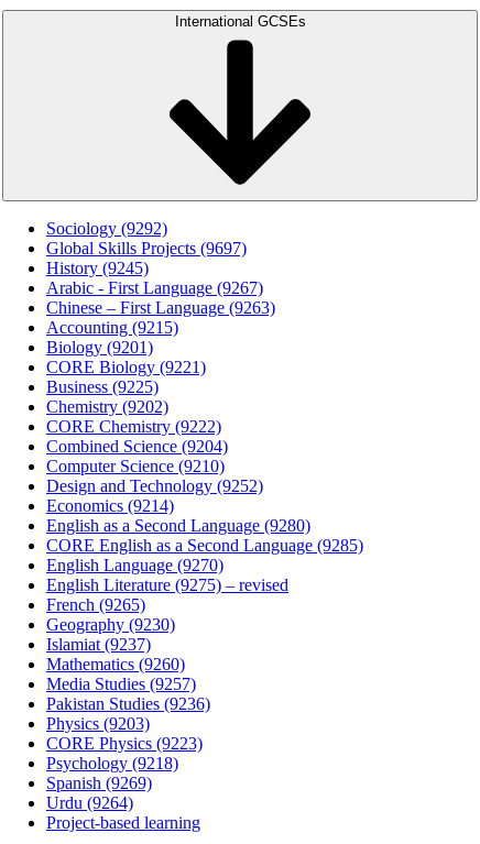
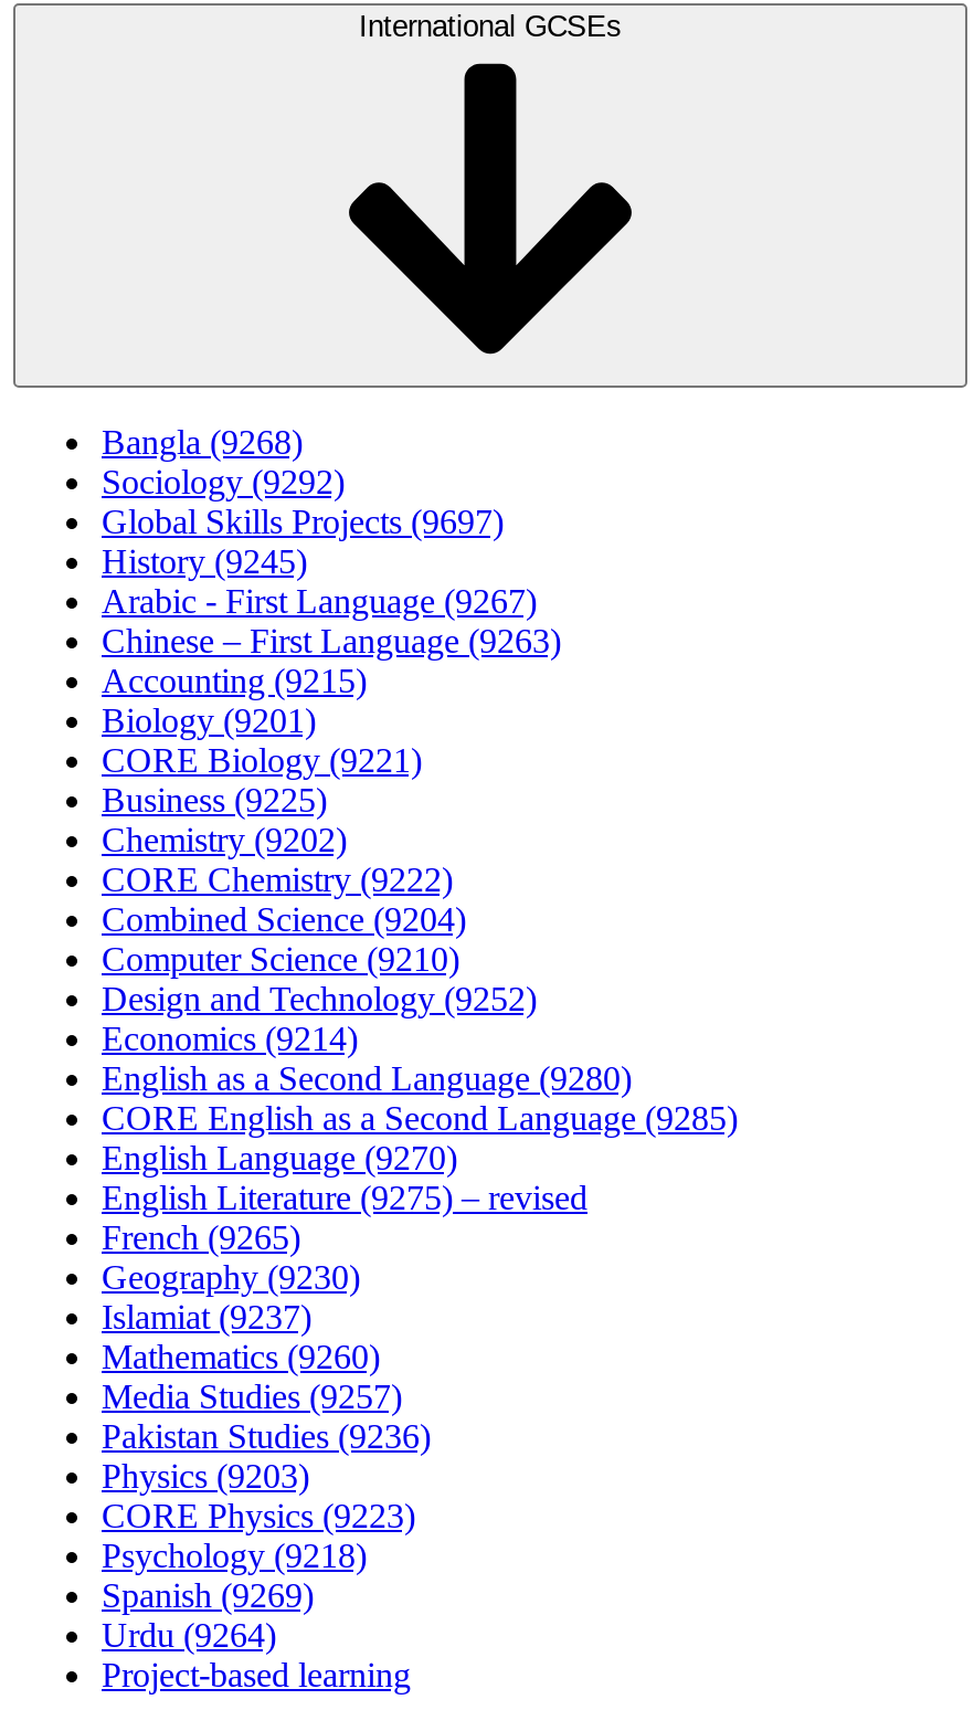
+ Bangla (9268)
